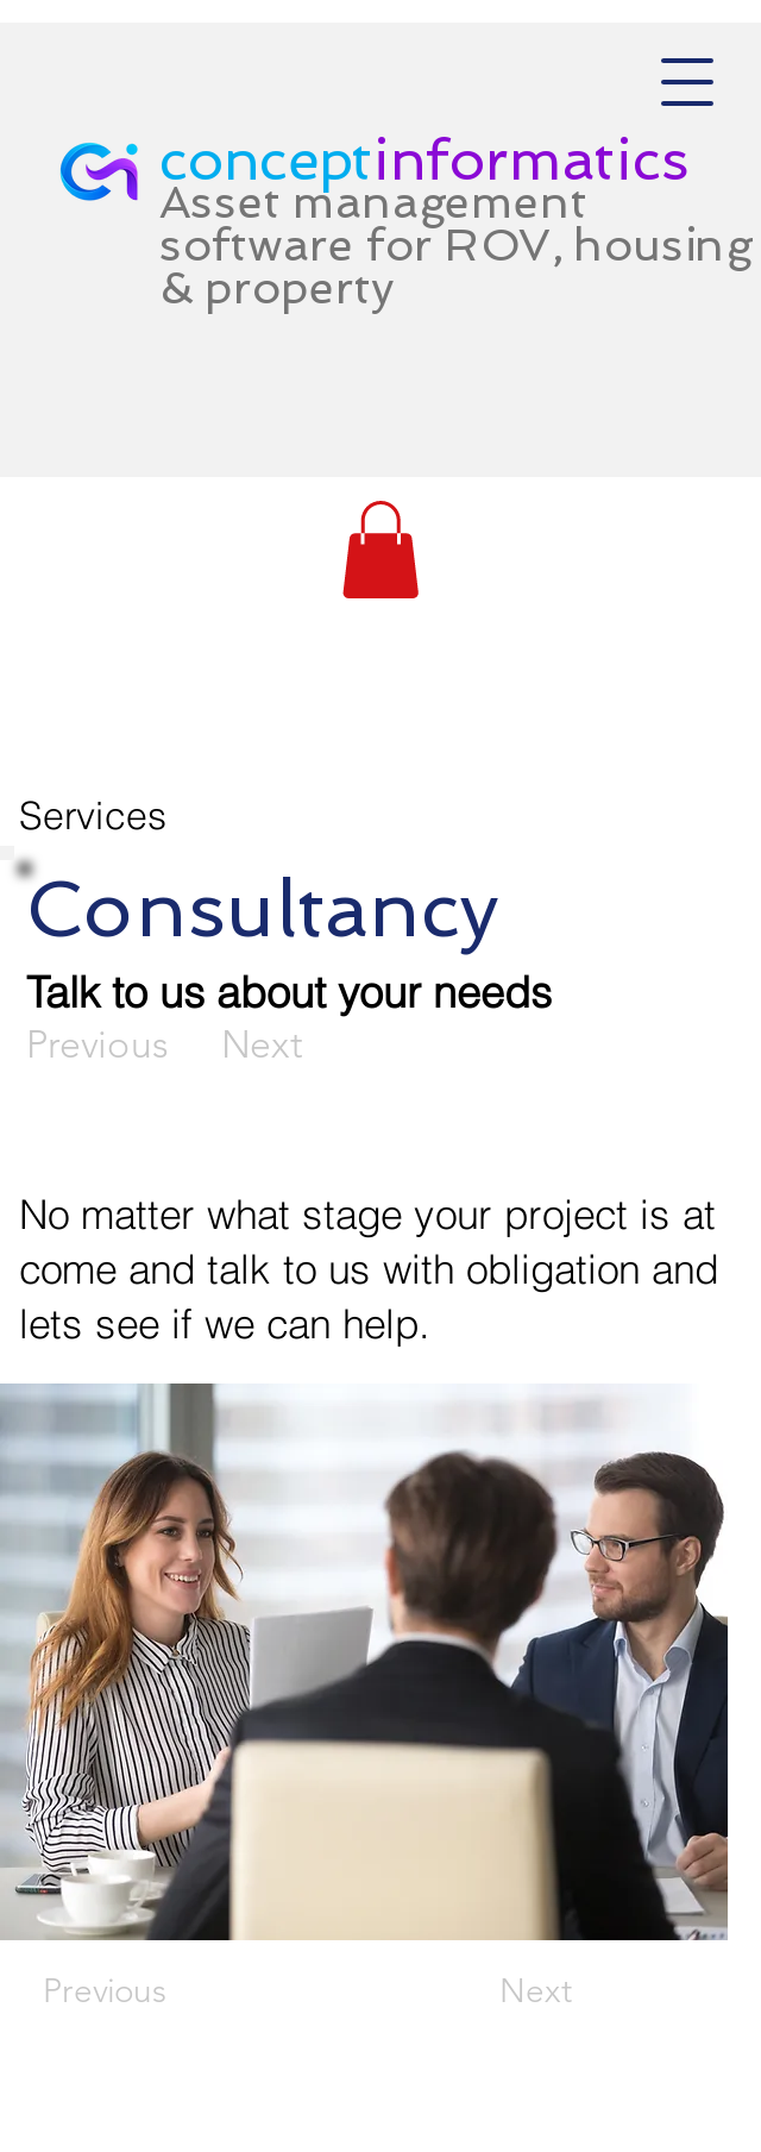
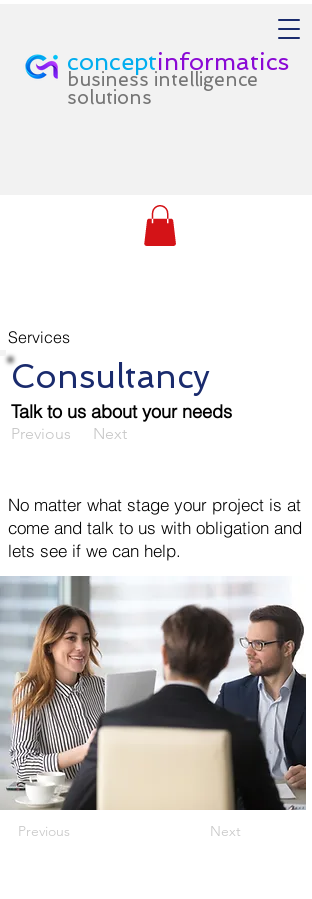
- Asset management
- software for ROV, housing
- & property
+ business intelligence
+ solutions
